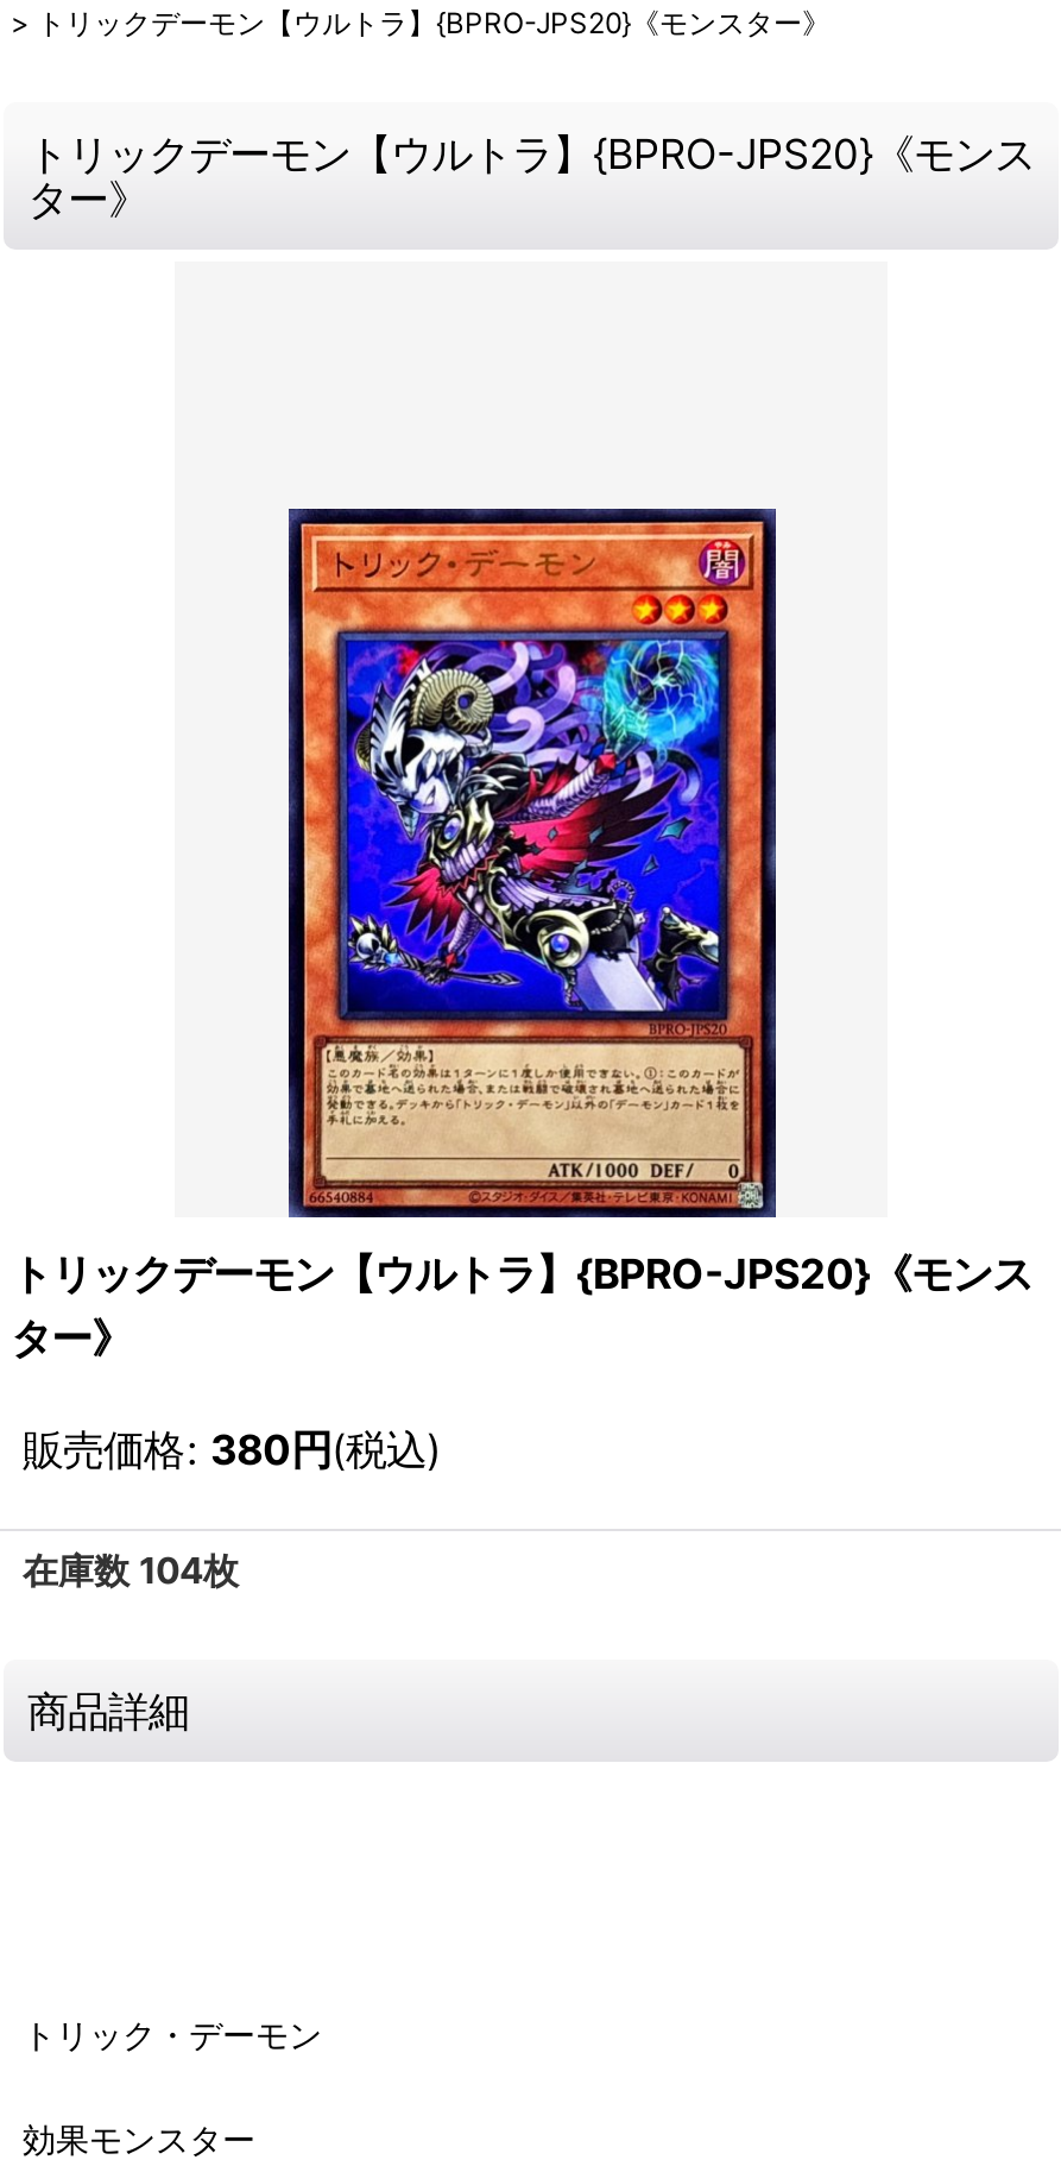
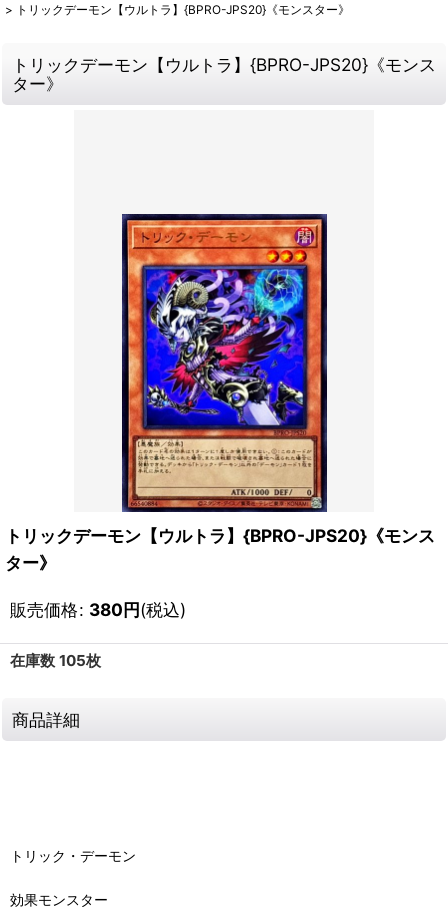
- 在庫数 104枚
+ 在庫数 105枚
